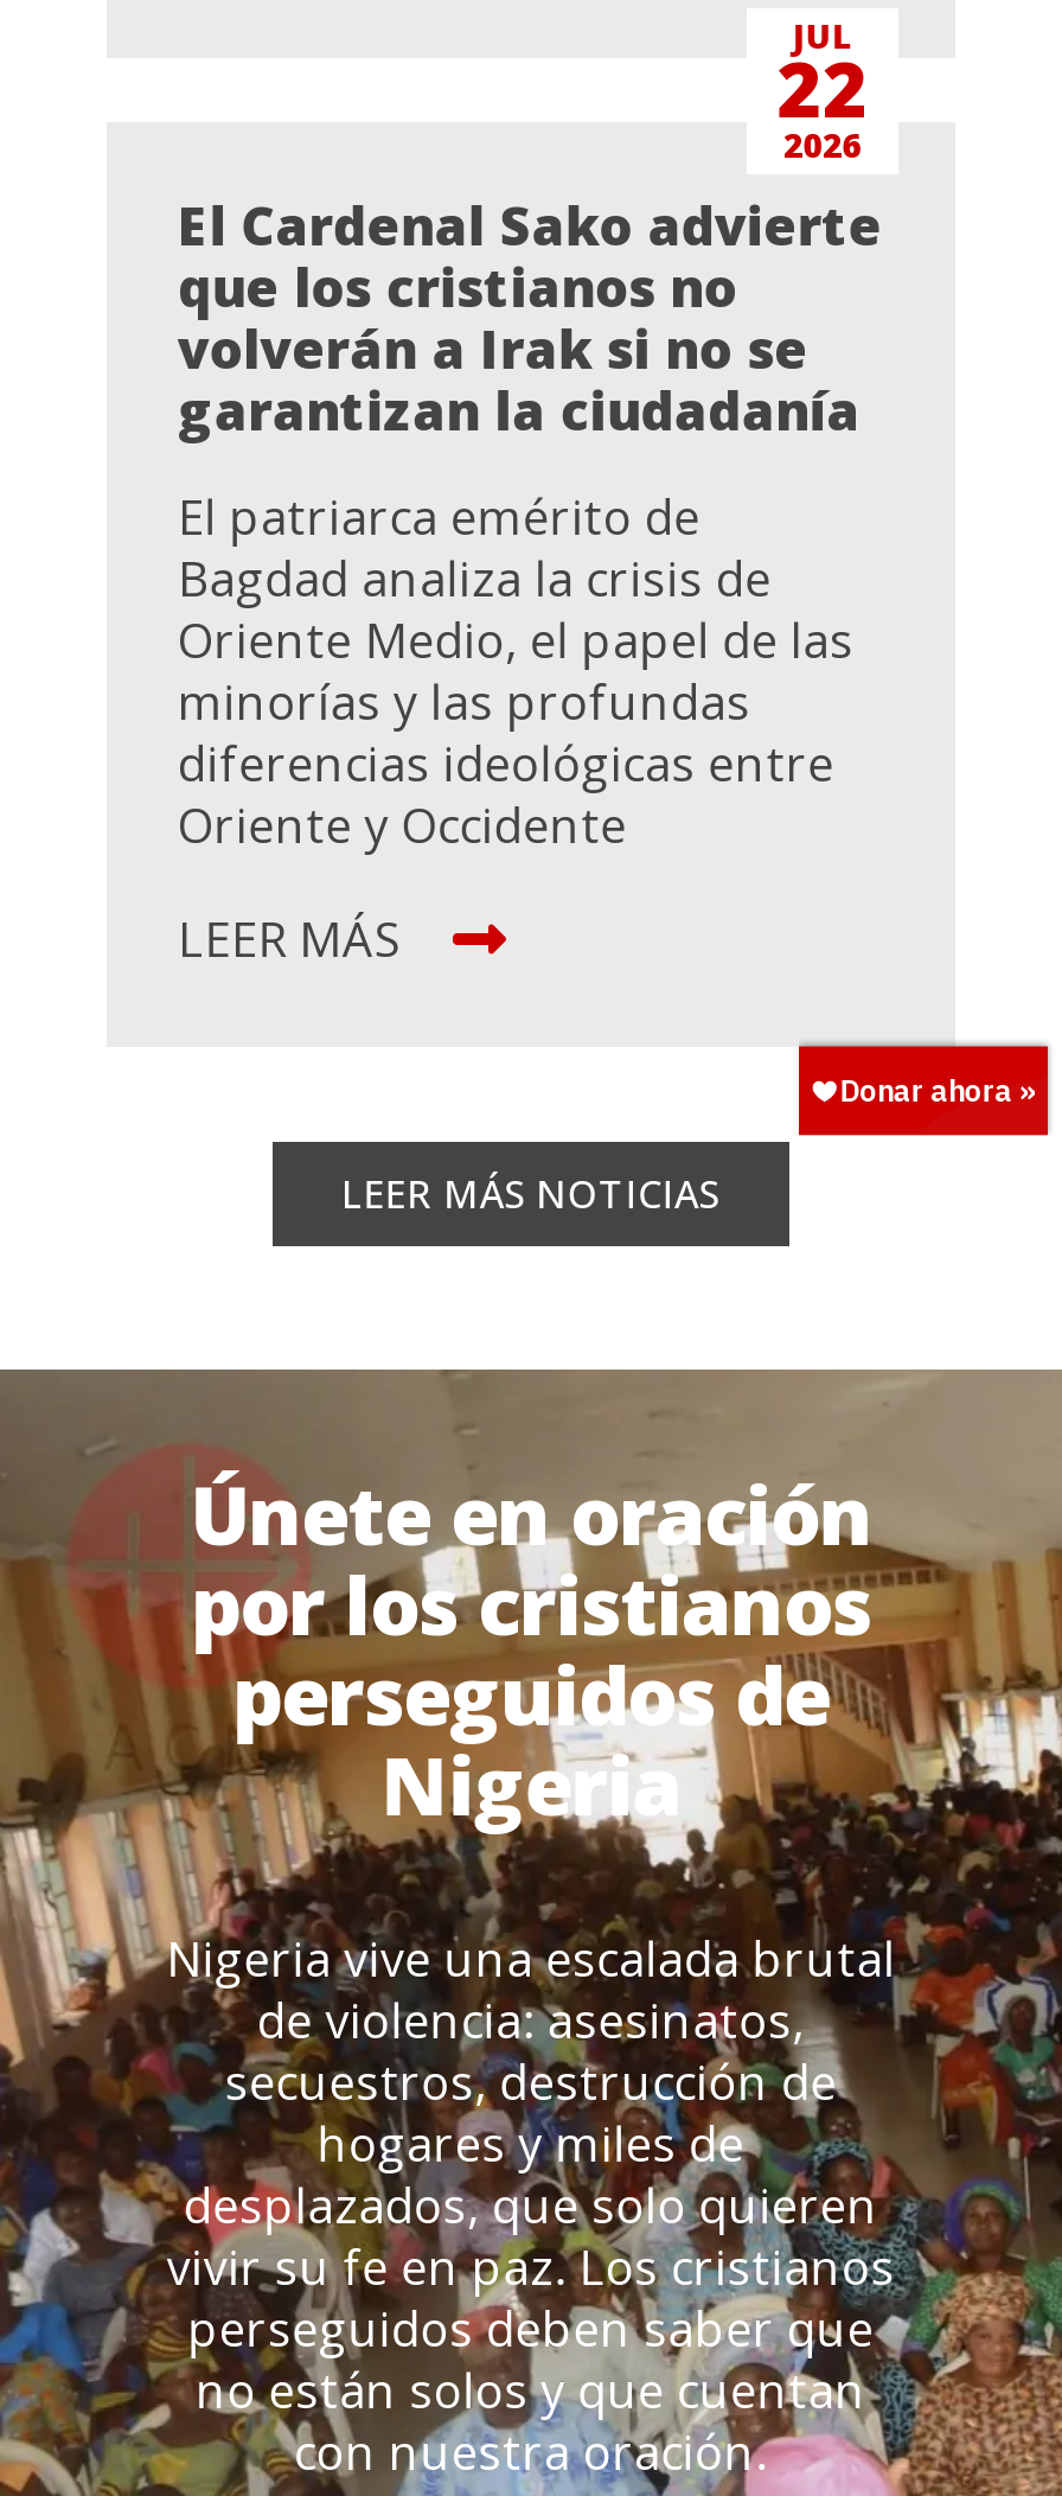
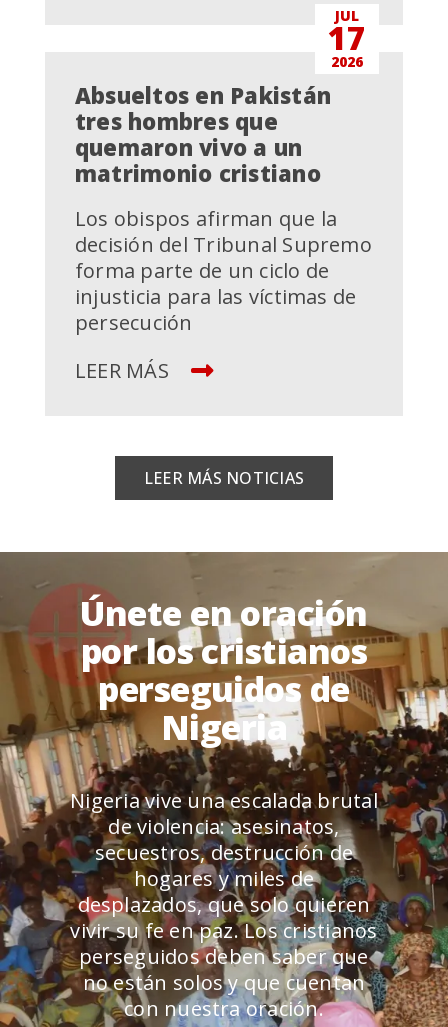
- 22
+ 17

- El Cardenal Sako advierte
- que los cristianos no
- volverán a Irak si no se
- garantizan la ciudadanía
+ Absueltos en Pakistán
+ tres hombres que
+ quemaron vivo a un
+ matrimonio cristiano

- El patriarca emérito de
- Bagdad analiza la crisis de
- Oriente Medio, el papel de las
- minorías y las profundas
- diferencias ideológicas entre
- Oriente y Occidente
+ Los obispos afirman que la
+ decisión del Tribunal Supremo
+ forma parte de un ciclo de
+ injusticia para las víctimas de
+ persecución

- [image]
